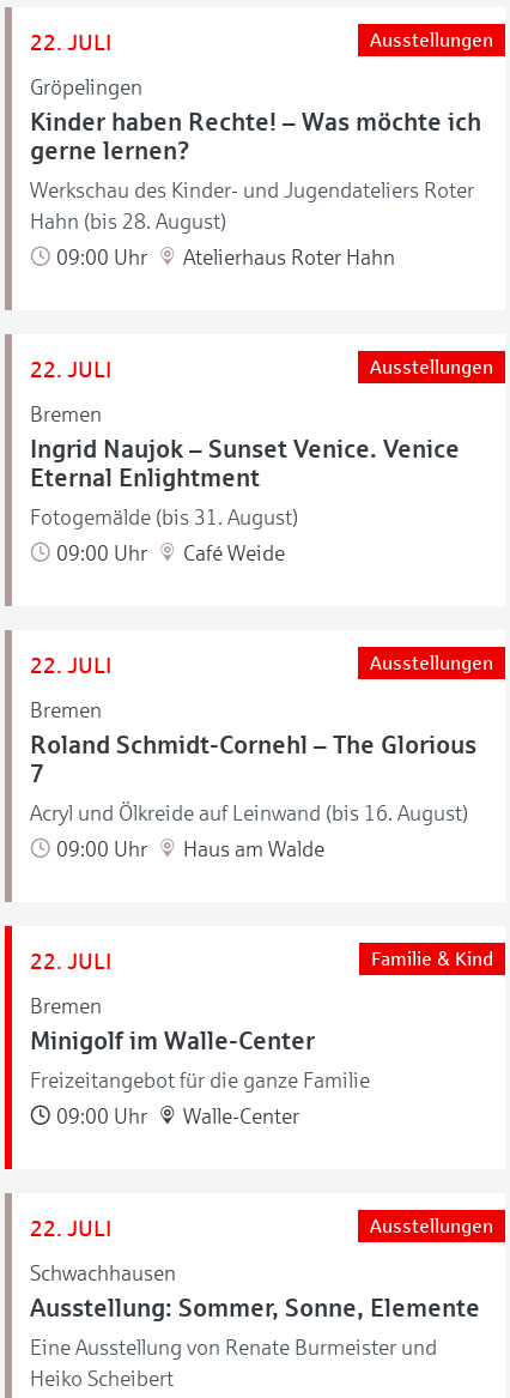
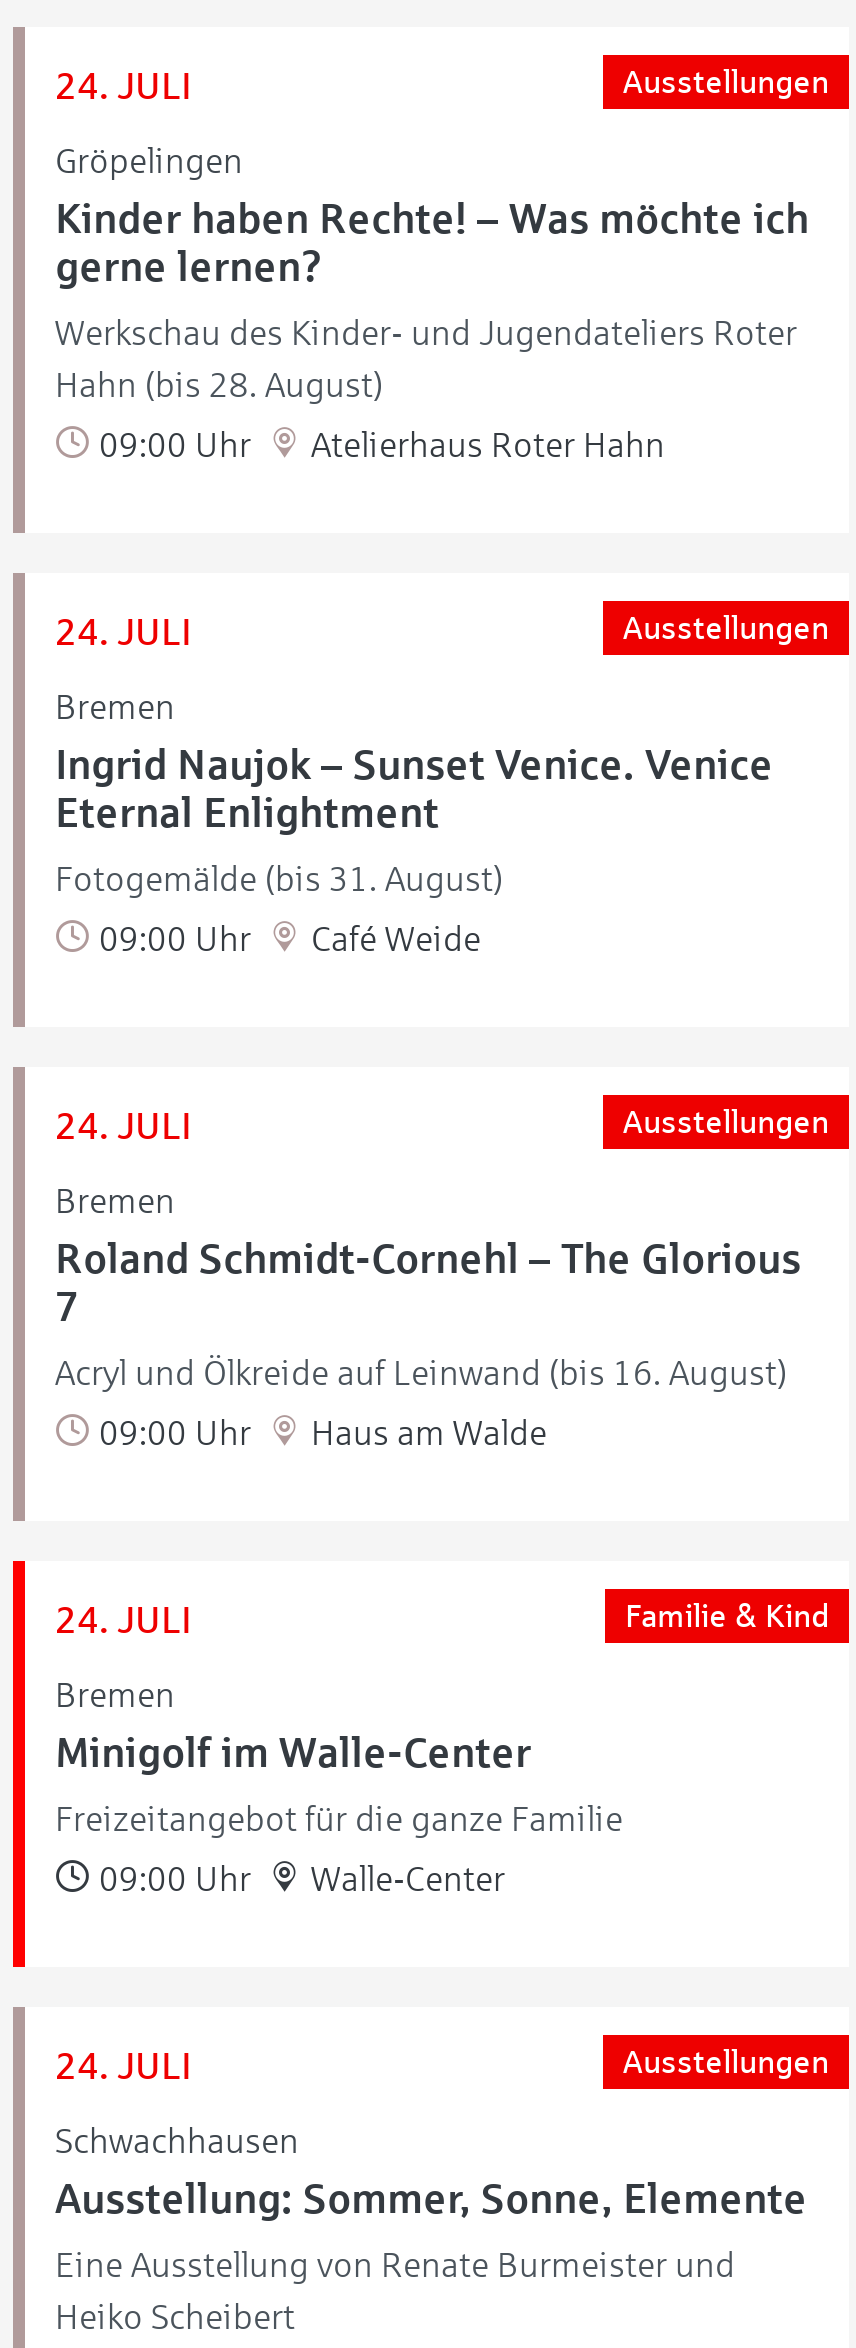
- 22. JULI
+ 24. JULI

- 22. JULI
+ 24. JULI

- 22. JULI
+ 24. JULI

- 22. JULI
+ 24. JULI

- 22. JULI
+ 24. JULI
